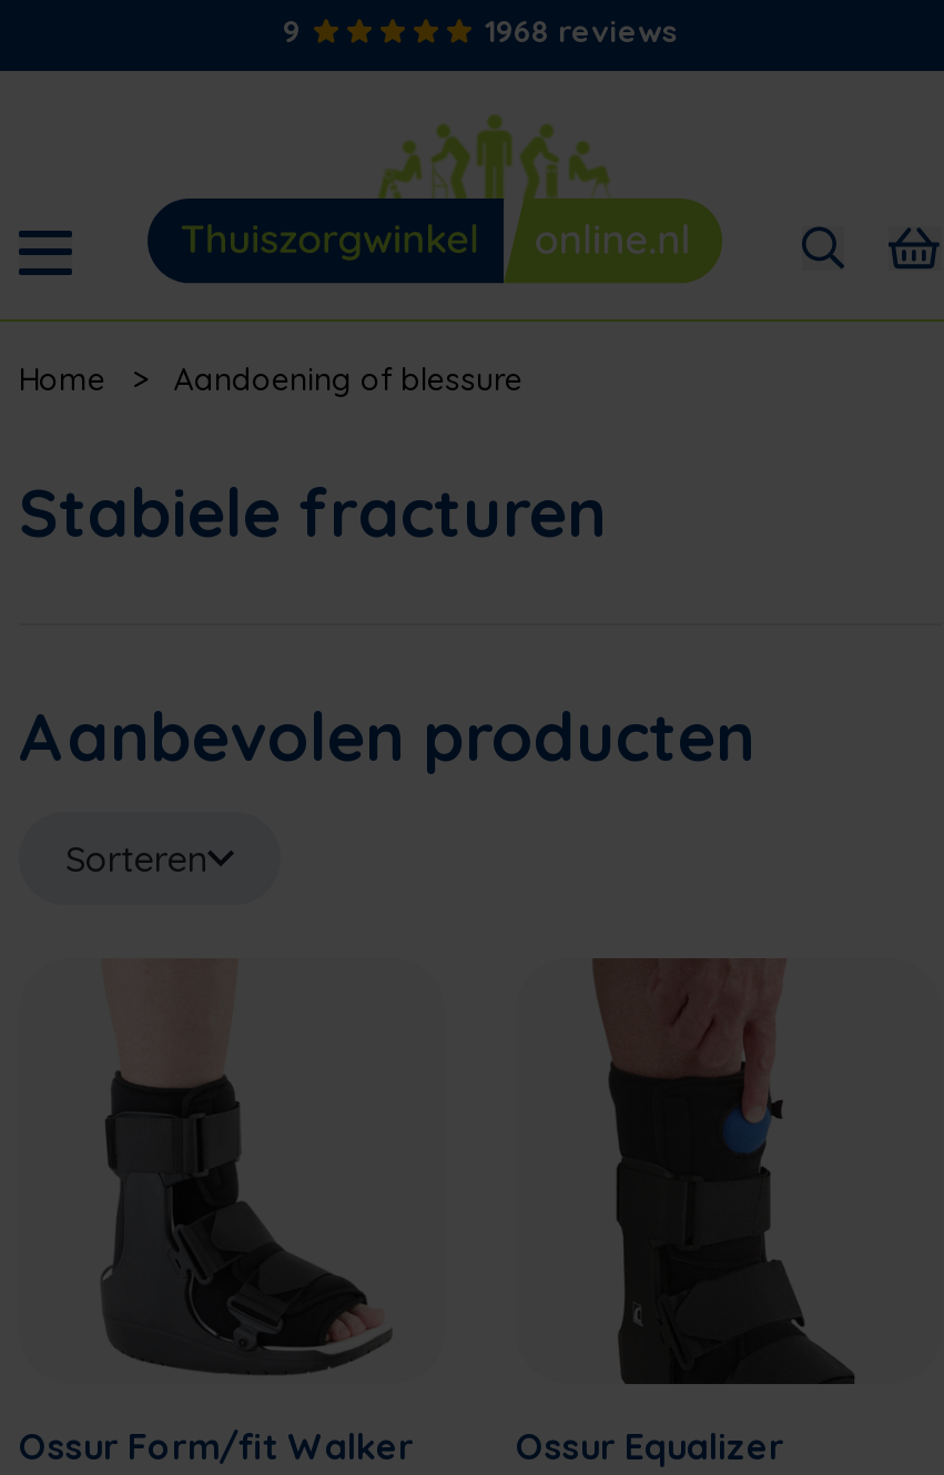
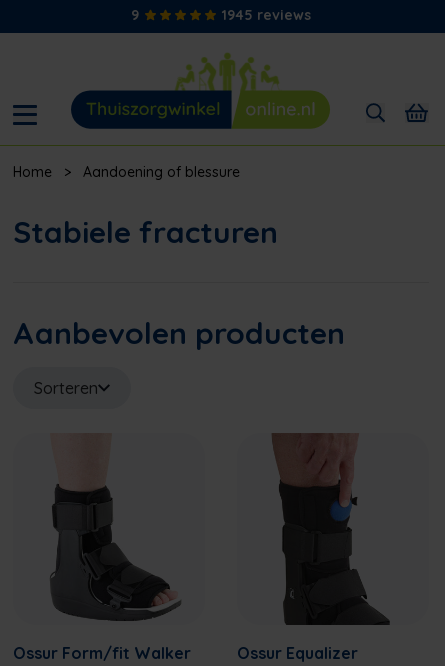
- 1968 reviews
+ 1945 reviews
